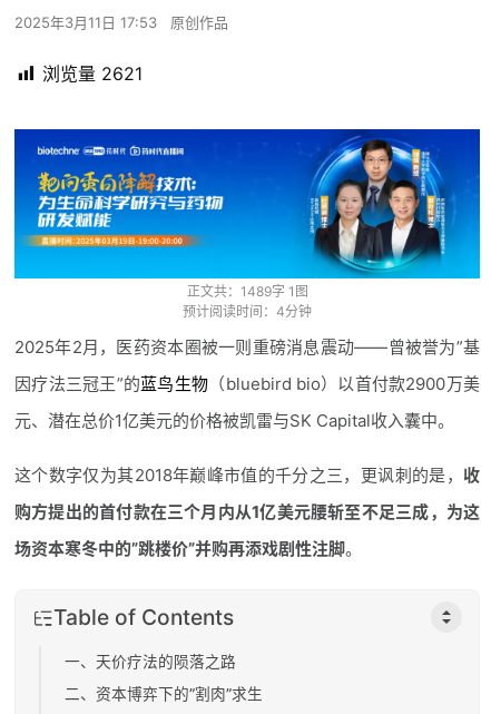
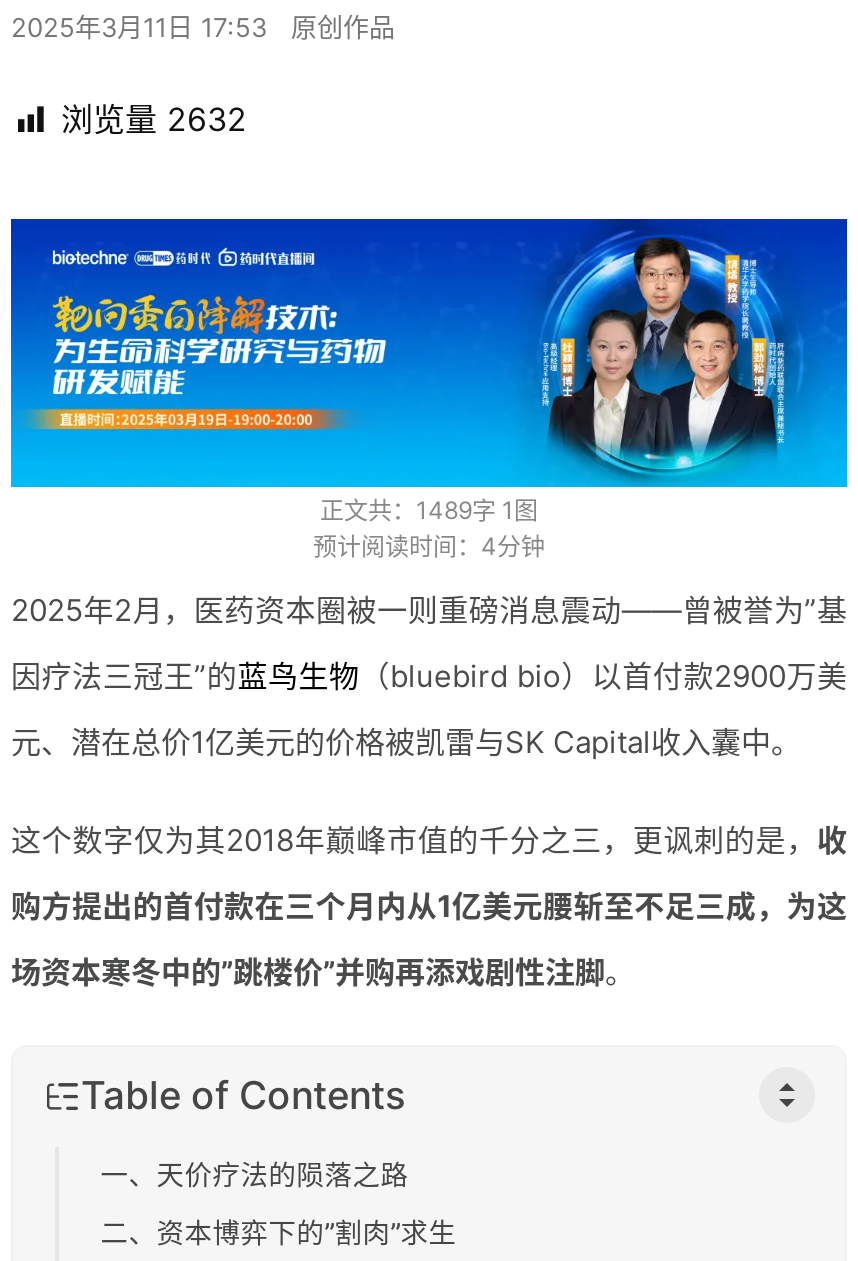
- 浏览量 2621
+ 浏览量 2632
